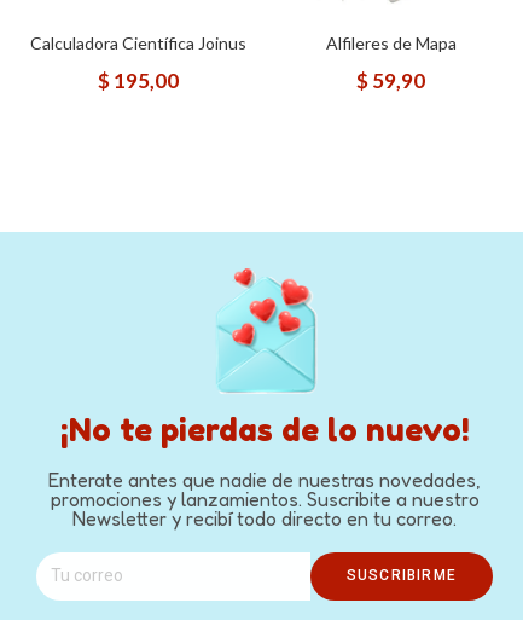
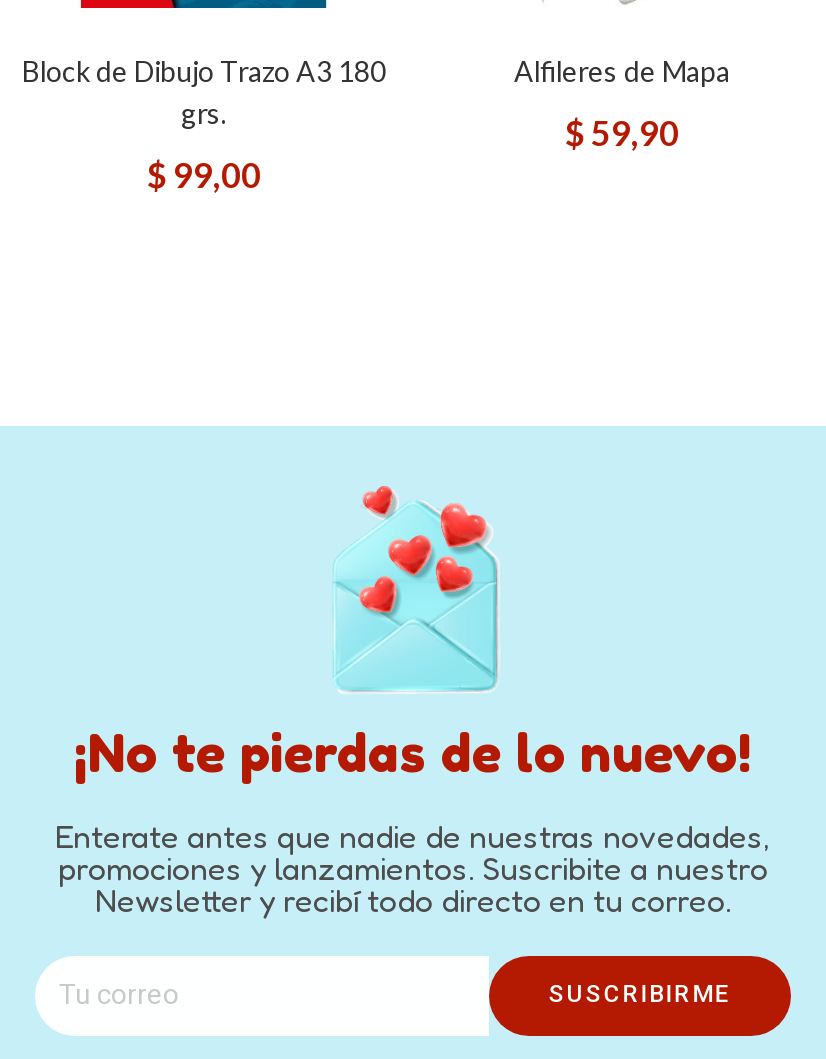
- Calculadora Científica Joinus
+ Block de Dibujo Trazo A3 180
+ grs.

- $195,00
+ $99,00
